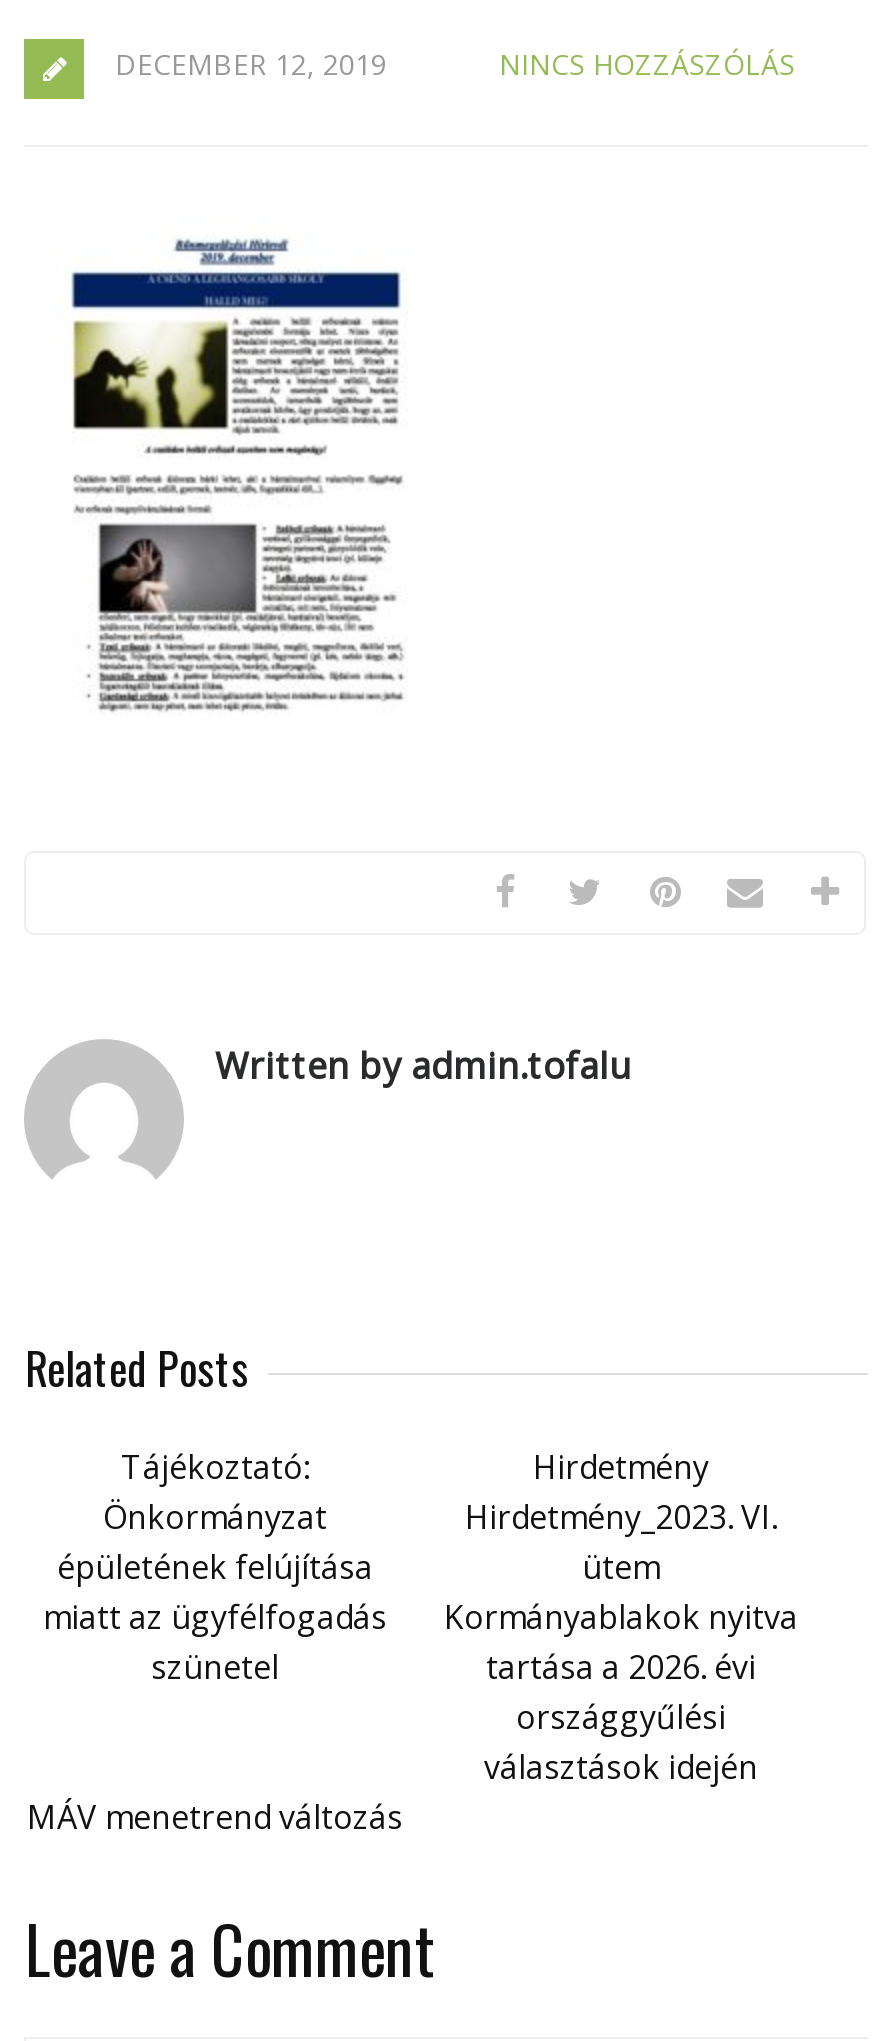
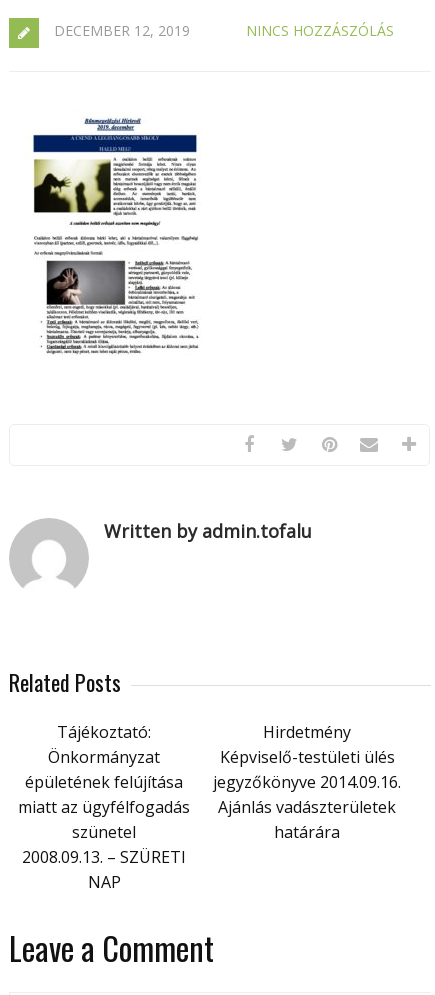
- Hirdetmény_2023. VI.
- ütem
- Kormányablakok nyitva
- tartása a 2026. évi
- országgyűlési
- választások idején
- MÁV menetrend változás
+ Képviselő-testületi ülés
+ jegyzőkönyve 2014.09.16.
+ Ajánlás vadászterületek
+ határára
+ 2008.09.13. – SZÜRETI
+ NAP
